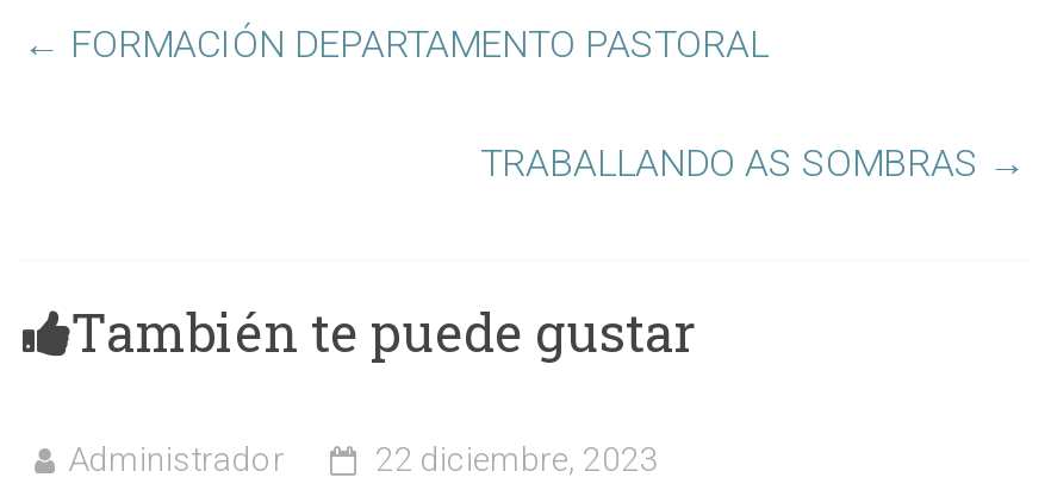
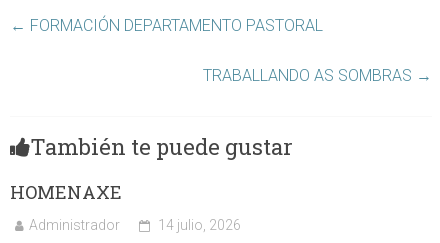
+ HOMENAXE

- 22 diciembre, 2023
+ 14 julio, 2026
